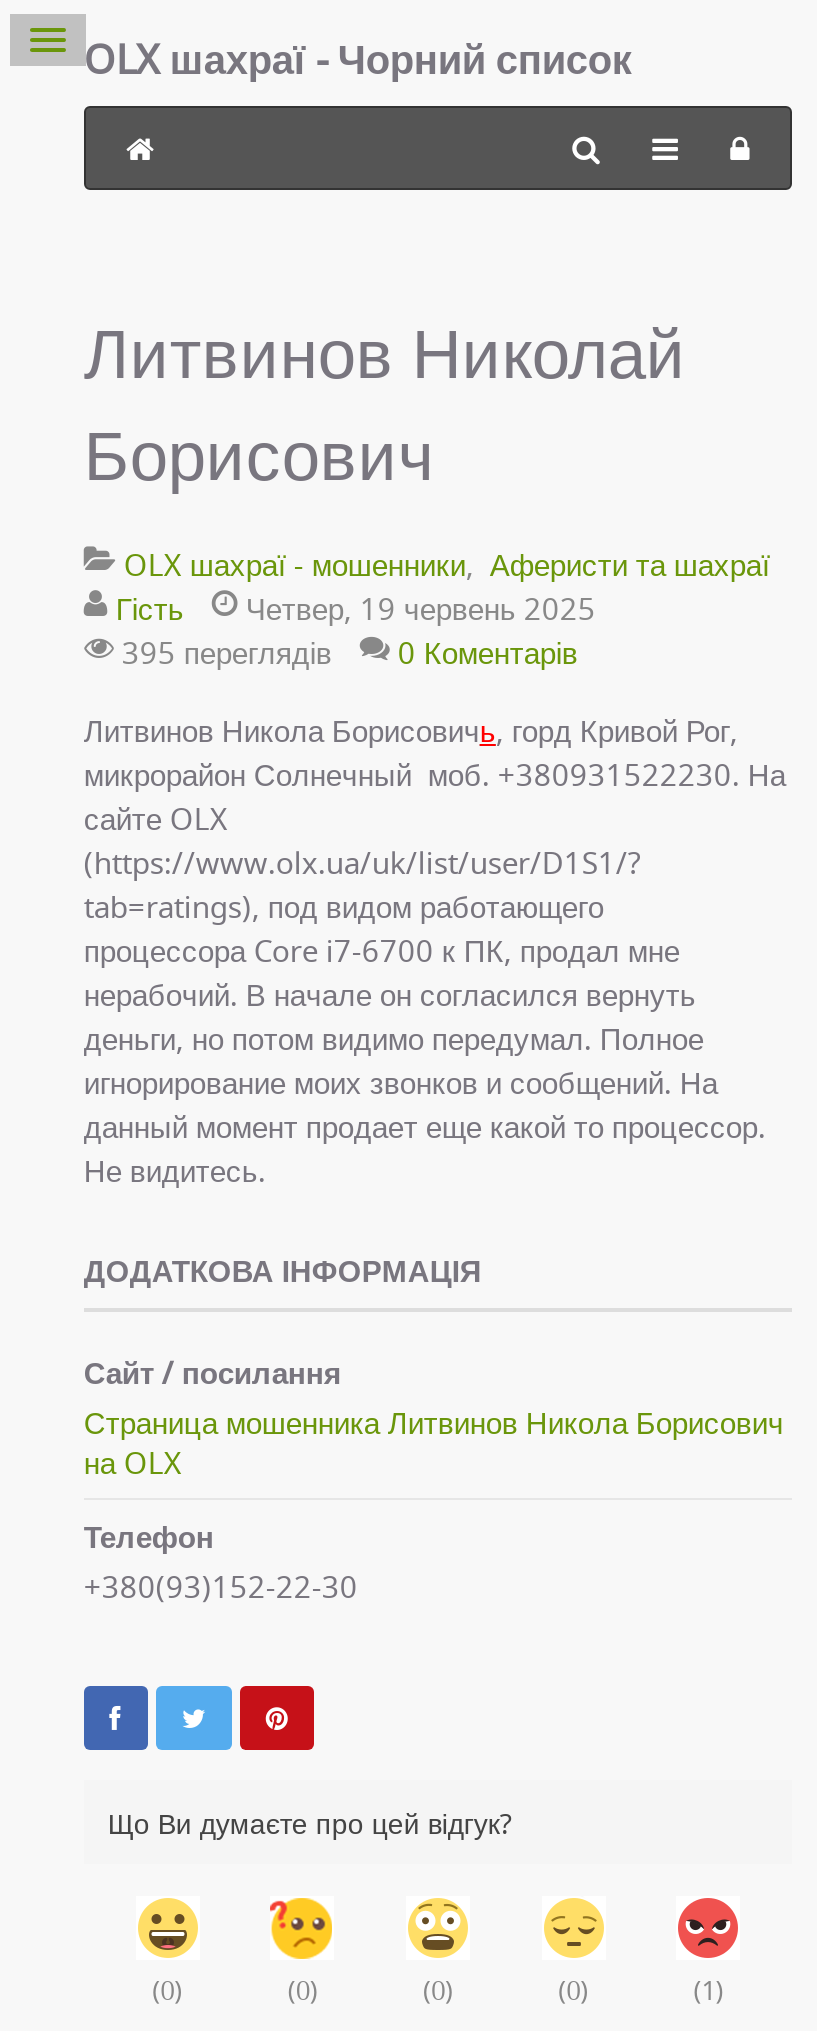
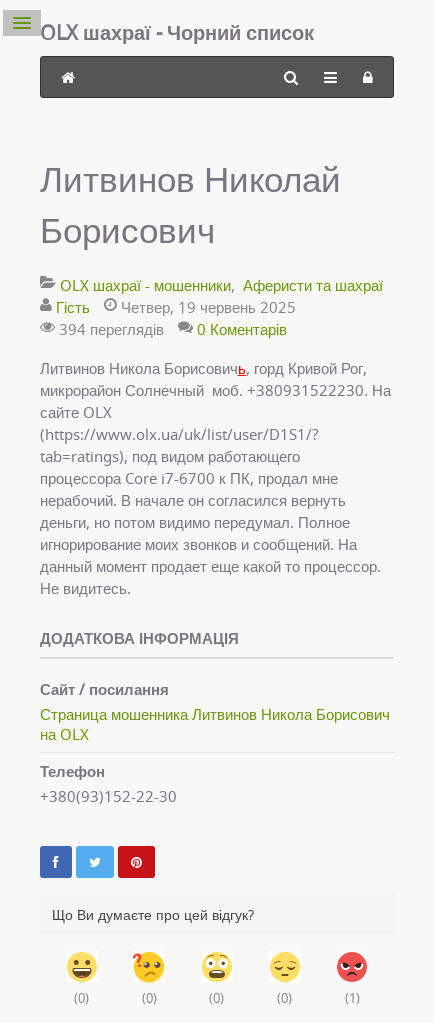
- 395 переглядів 0 Коментарів
+ 394 переглядів 0 Коментарів
